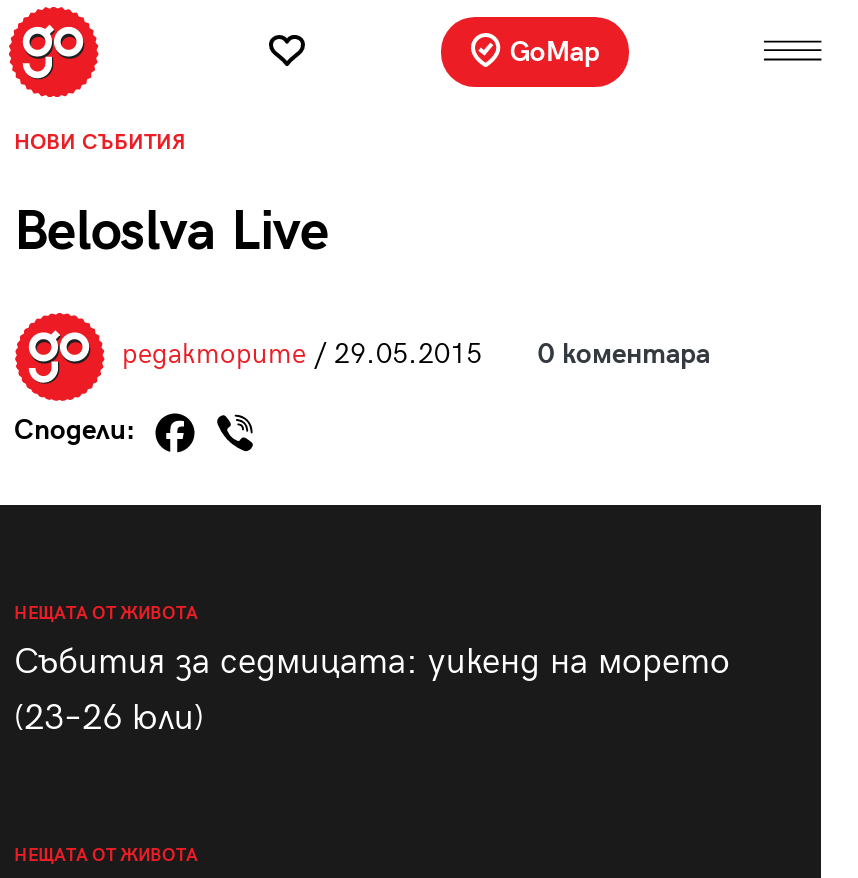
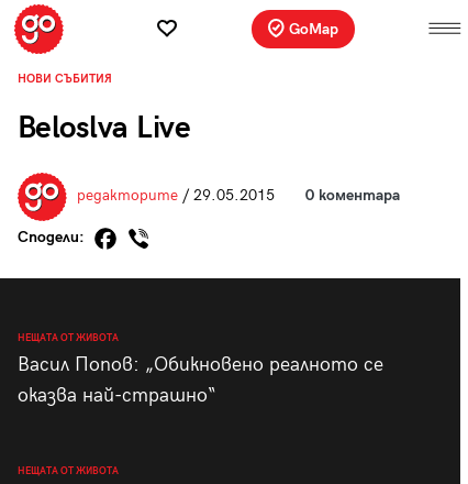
- Събития за седмицата: уикенд на морето
- (23–26 юли)
+ Васил Попов: „Обикновено реалното се
+ оказва най-страшно“
